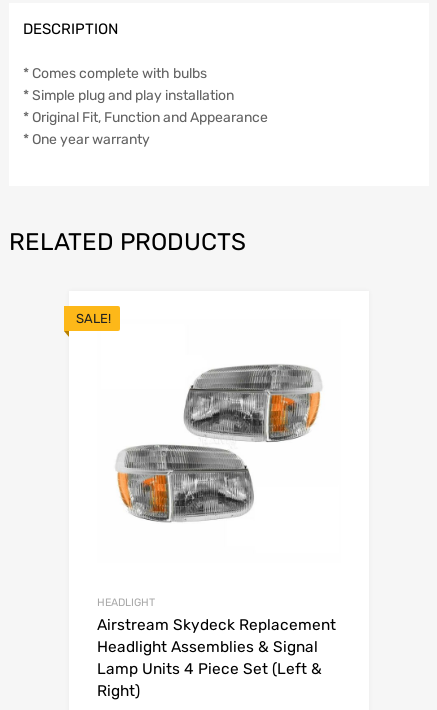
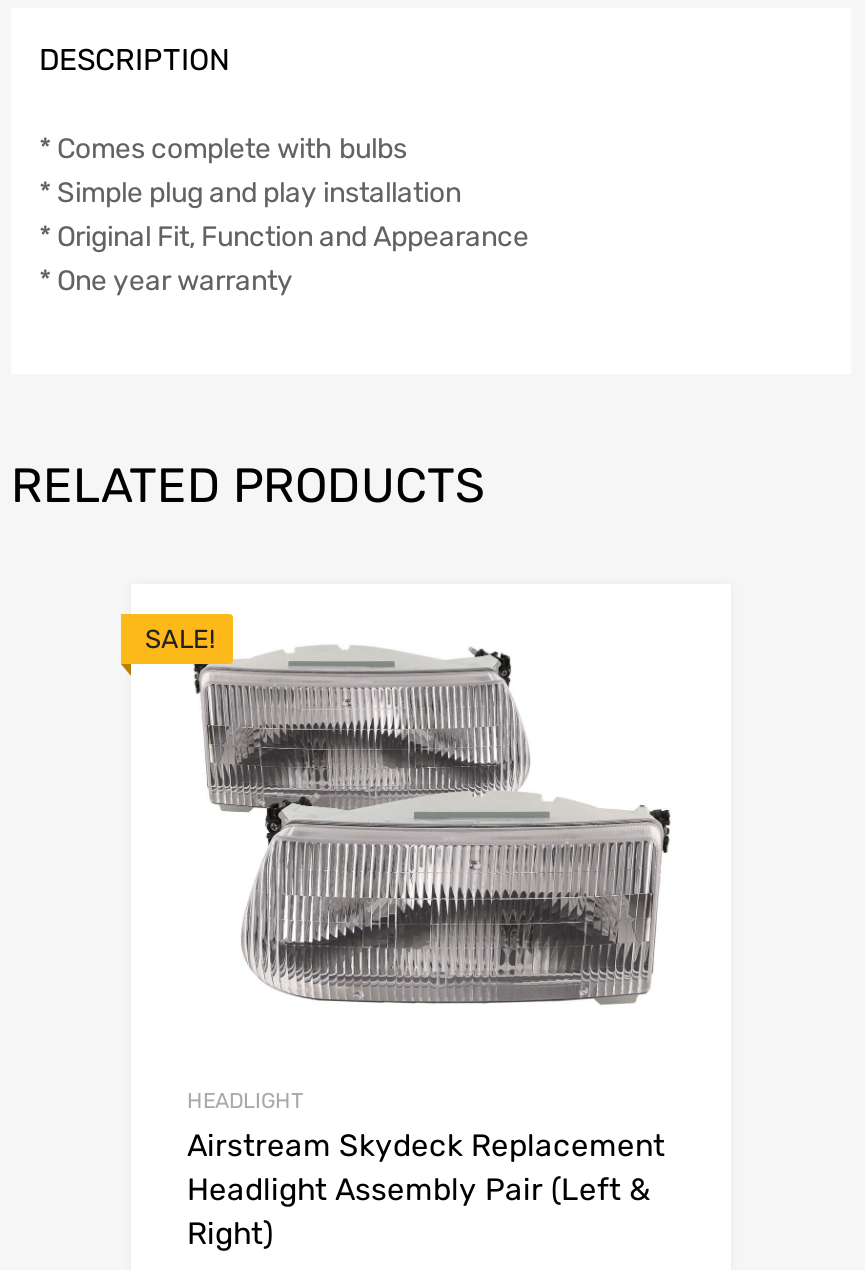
- [image]
+ [image]

- Headlight Assemblies & Signal
- Lamp Units 4 Piece Set (Left &
+ Headlight Assembly Pair (Left &
